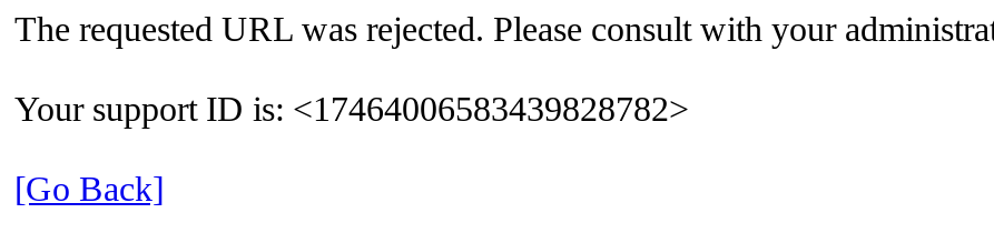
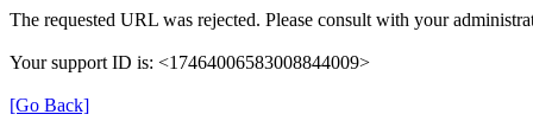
- Your support ID is: <17464006583439828782>
+ Your support ID is: <17464006583008844009>
